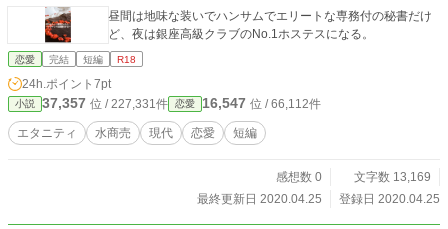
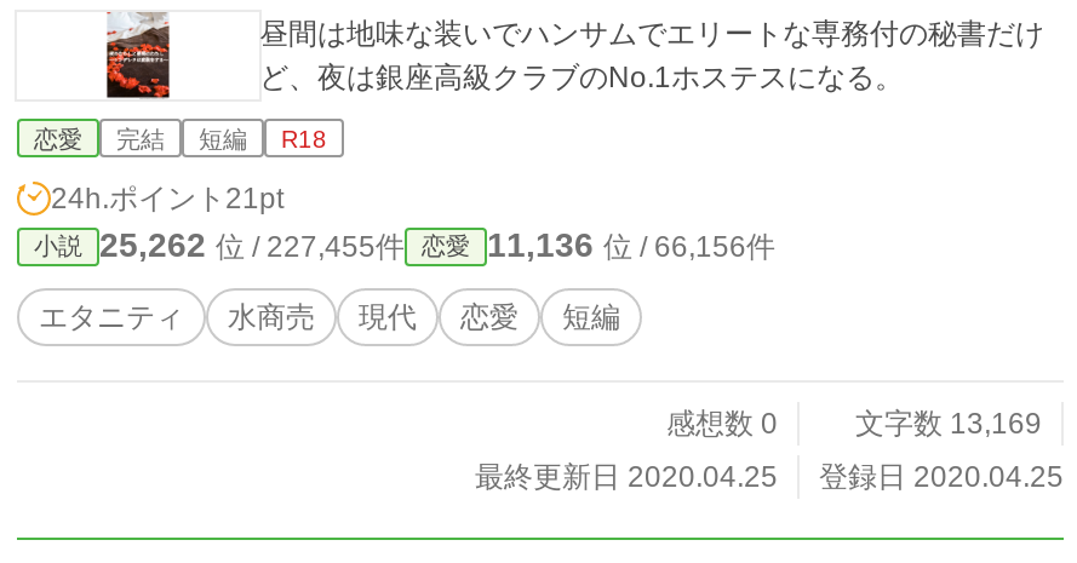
- 24h.ポイント7pt
+ 24h.ポイント21pt

- 37,357位 / 227,331件
+ 25,262位 / 227,455件

- 16,547位 / 66,112件
+ 11,136位 / 66,156件
